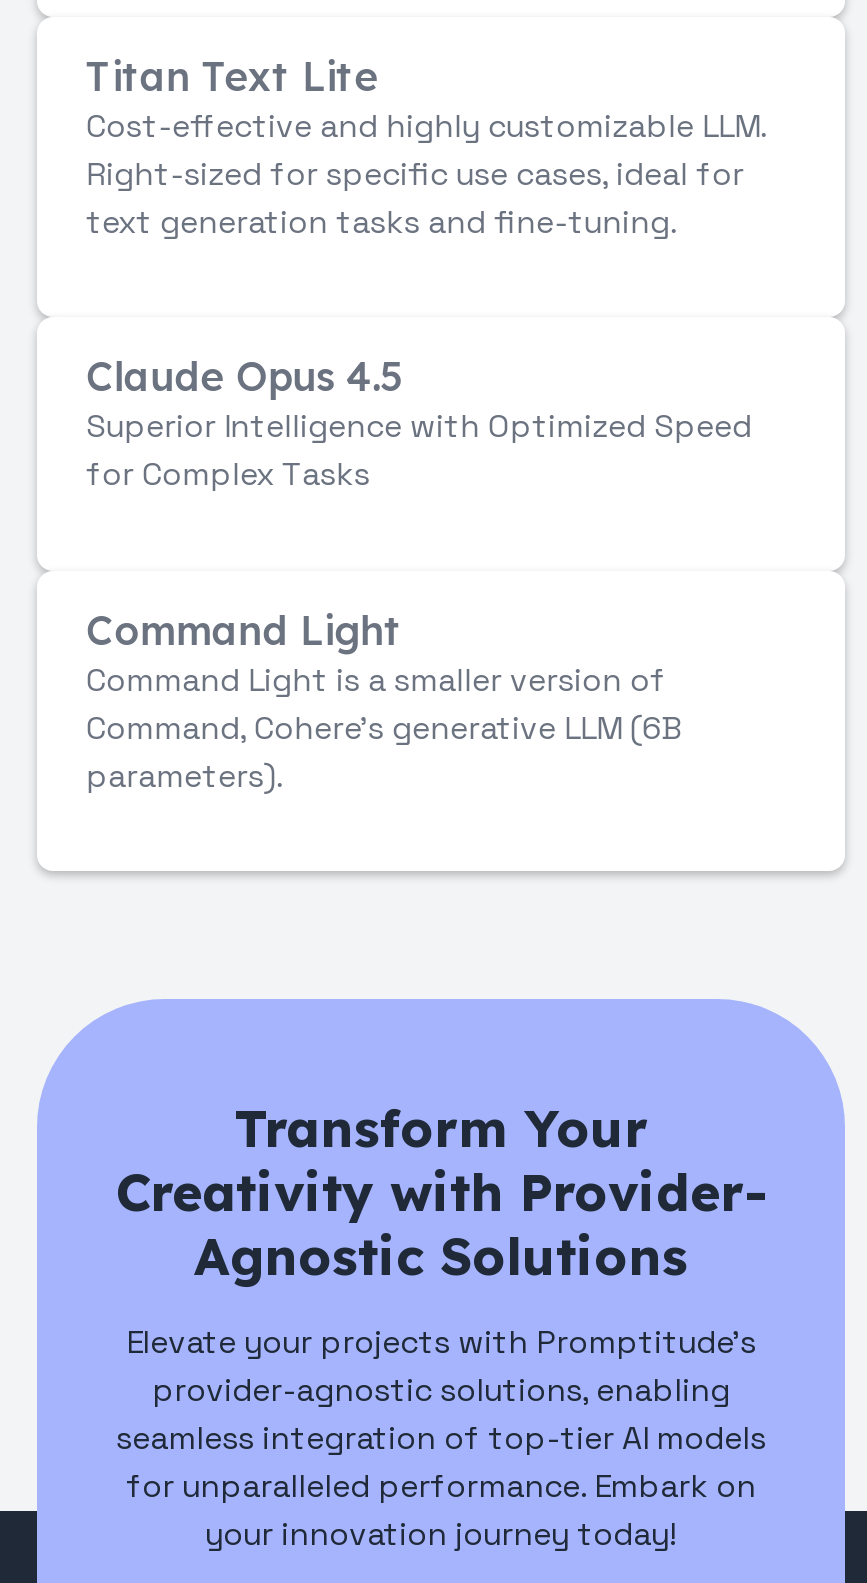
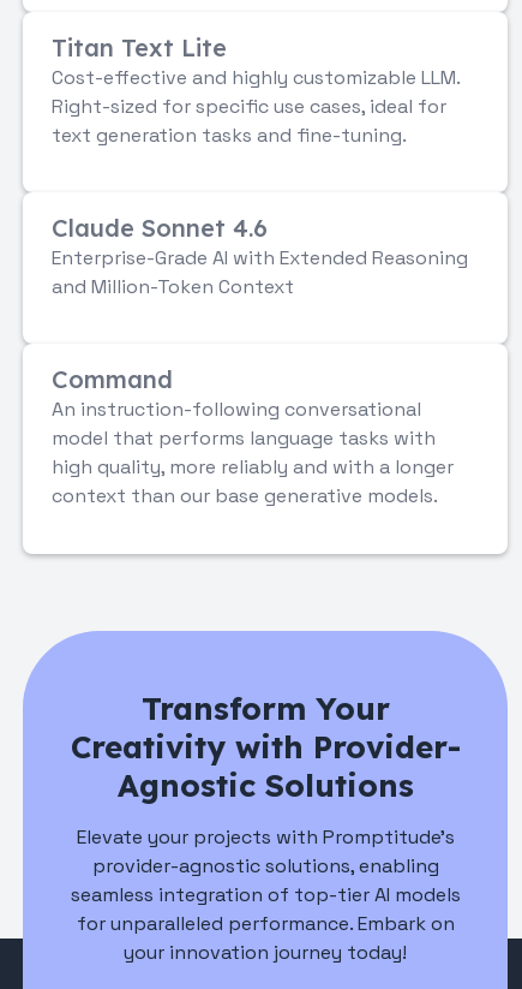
- Claude Opus 4.5
- Superior Intelligence with Optimized Speed
- for Complex Tasks
+ Claude Sonnet 4.6
+ Enterprise-Grade AI with Extended Reasoning
+ and Million-Token Context

- Command Light
- Command Light is a smaller version of
- Command, Cohere's generative LLM (6B
- parameters).
+ Command
+ An instruction-following conversational
+ model that performs language tasks with
+ high quality, more reliably and with a longer
+ context than our base generative models.
